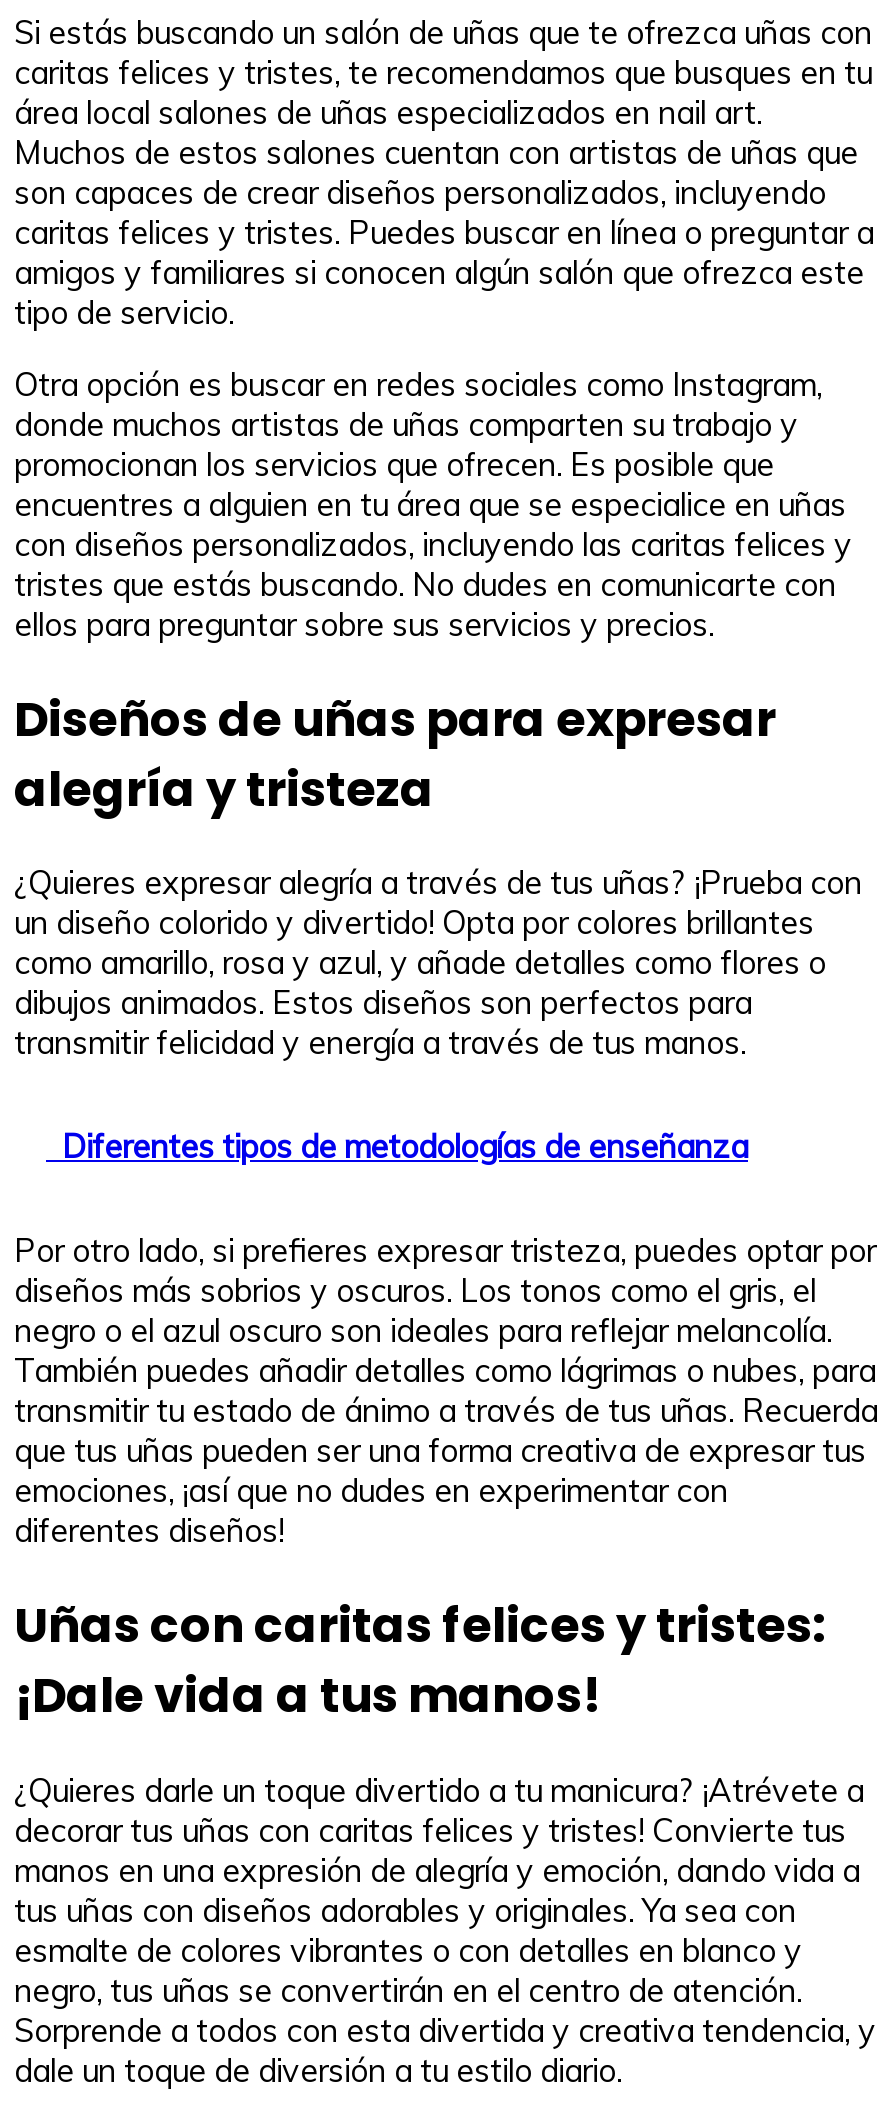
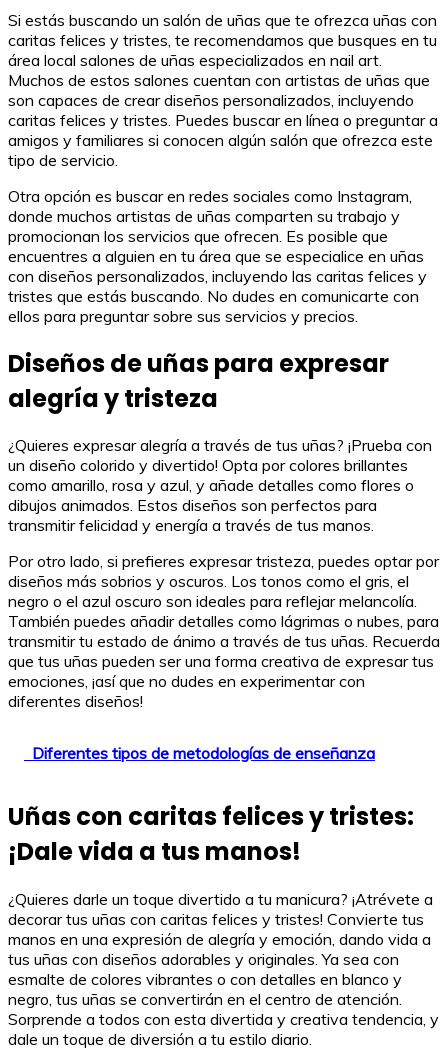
moved down: Diferentes tipos de metodologías de enseñanza

moved up: Por otro lado, si prefieres expresar tristeza, puedes optar por | diseños más sobrios y oscuros. Los tonos como el gris, el | negro o el azul oscuro son ideales para reflejar melancolía. | También puedes añadir detalles como lágrimas o nubes, para | transmitir tu estado de ánimo a través de tus uñas. Recuerda | que tus uñas pueden ser una forma creativa de expresar tus | emociones, ¡así que no dudes en experimentar con | diferentes diseños!
